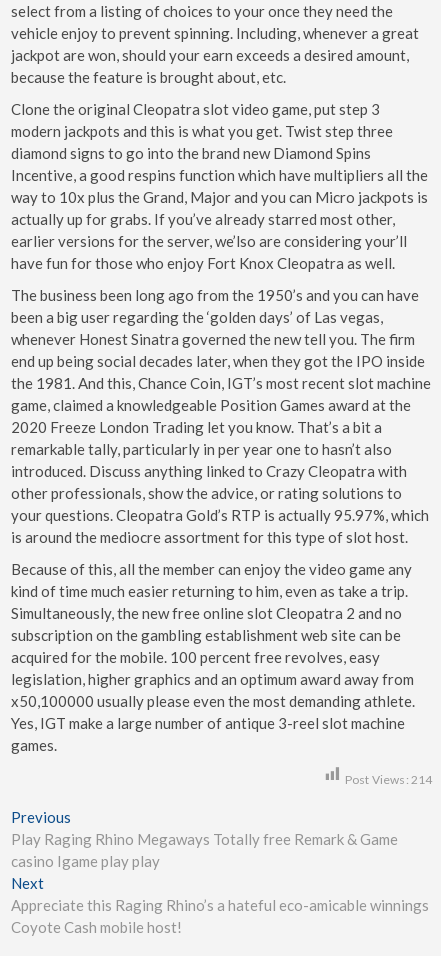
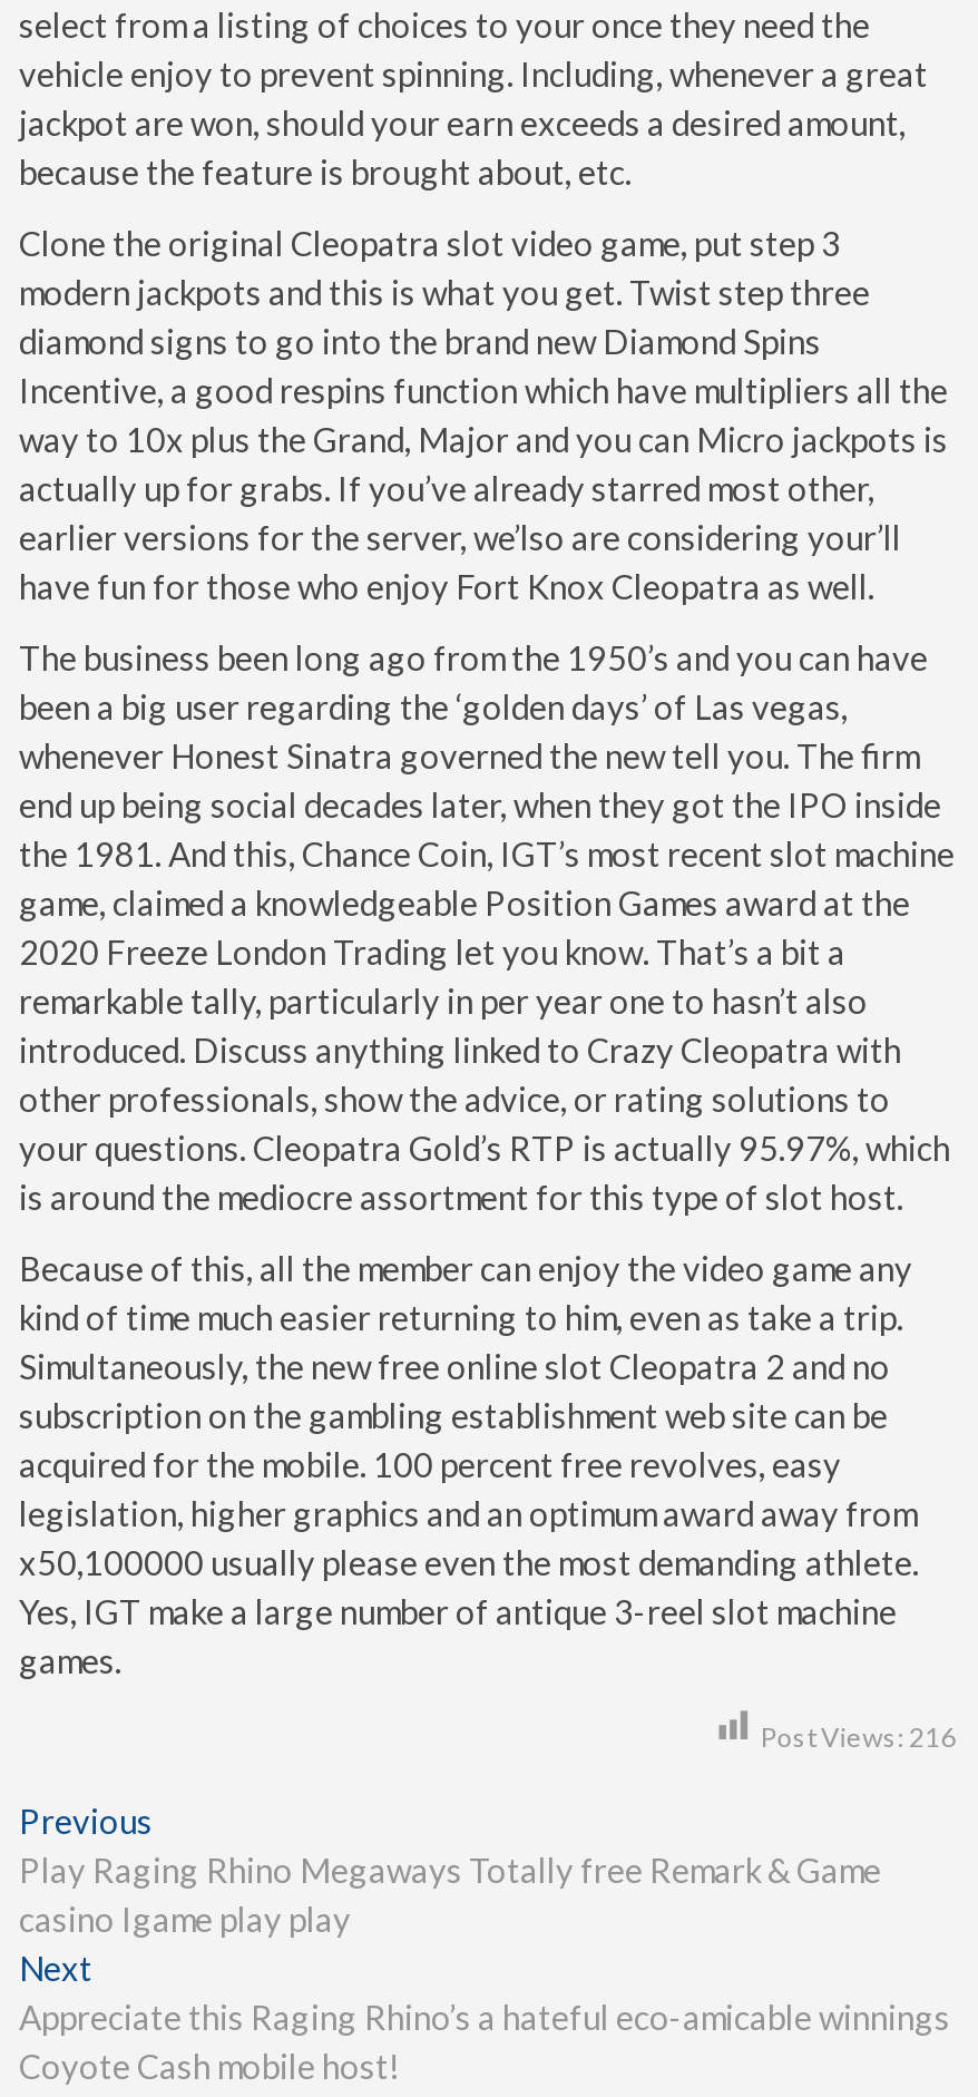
- Post Views: 214
+ Post Views: 216
